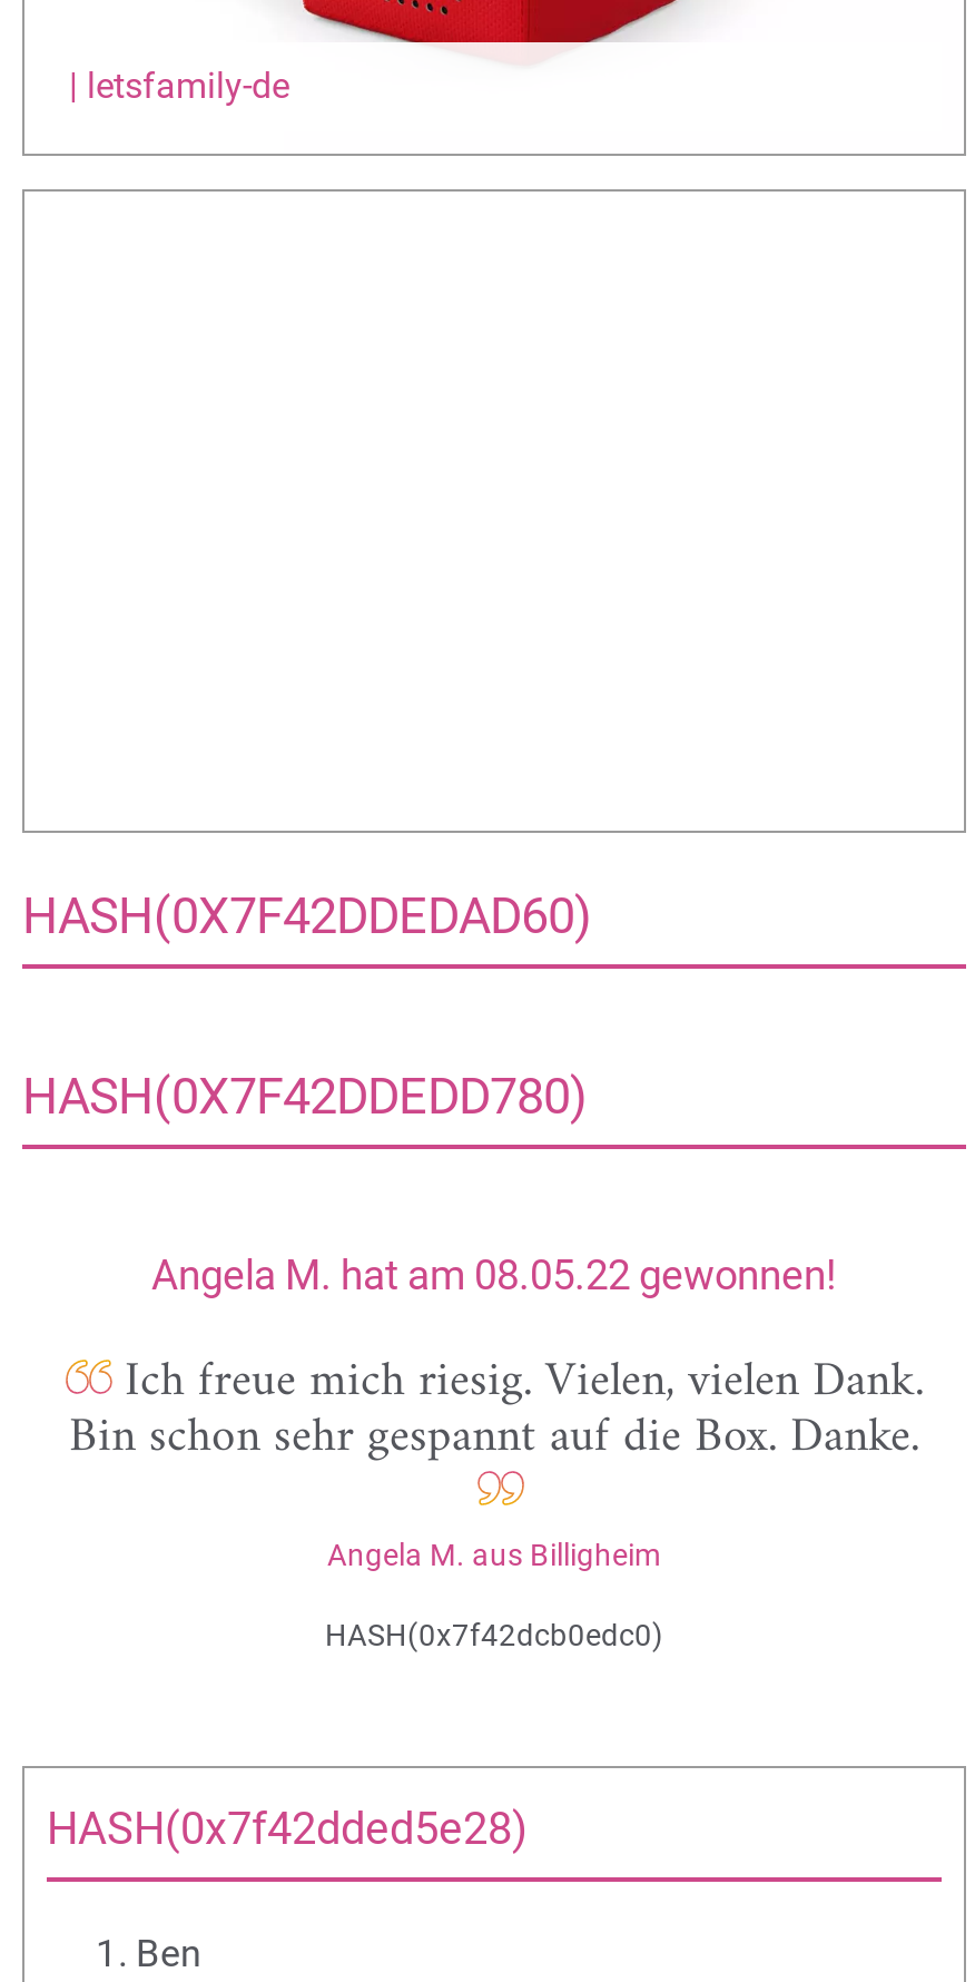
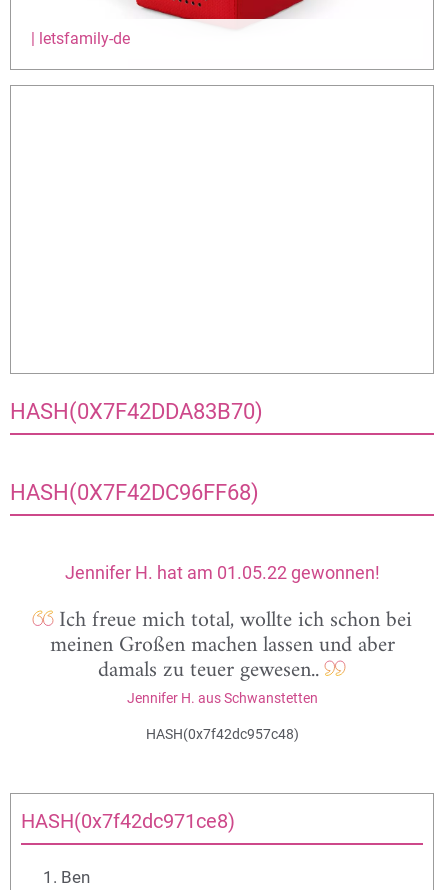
- HASH(0X7F42DDEDAD60)
- HASH(0X7F42DDEDD780)
- Angela M. hat am 08.05.22 gewonnen!
- Ich freue mich riesig. Vielen, vielen Dank.
- Bin schon sehr gespannt auf die Box. Danke.
- Angela M. aus Billigheim
- HASH(0x7f42dcb0edc0)
+ HASH(0X7F42DDA83B70)
+ HASH(0X7F42DC96FF68)
+ Jennifer H. hat am 01.05.22 gewonnen!
+ Ich freue mich total, wollte ich schon bei
+ meinen Großen machen lassen und aber
+ damals zu teuer gewesen..
+ Jennifer H. aus Schwanstetten
+ HASH(0x7f42dc957c48)

- HASH(0x7f42dded5e28)
+ HASH(0x7f42dc971ce8)
